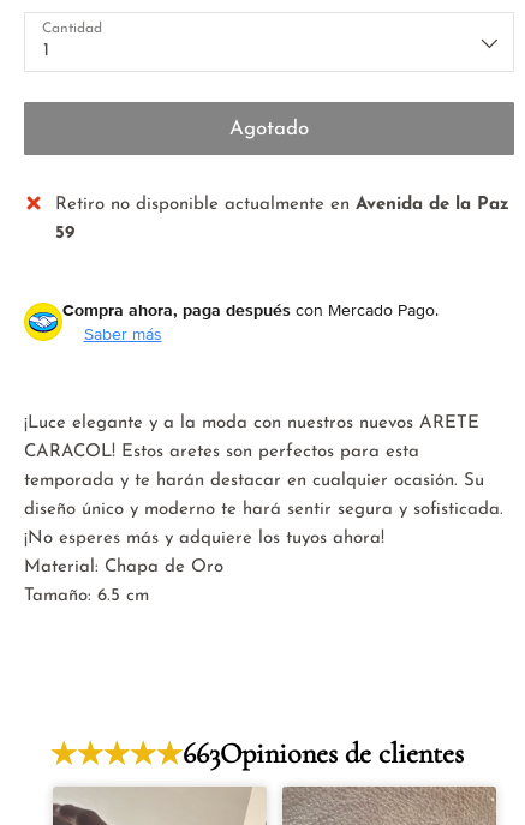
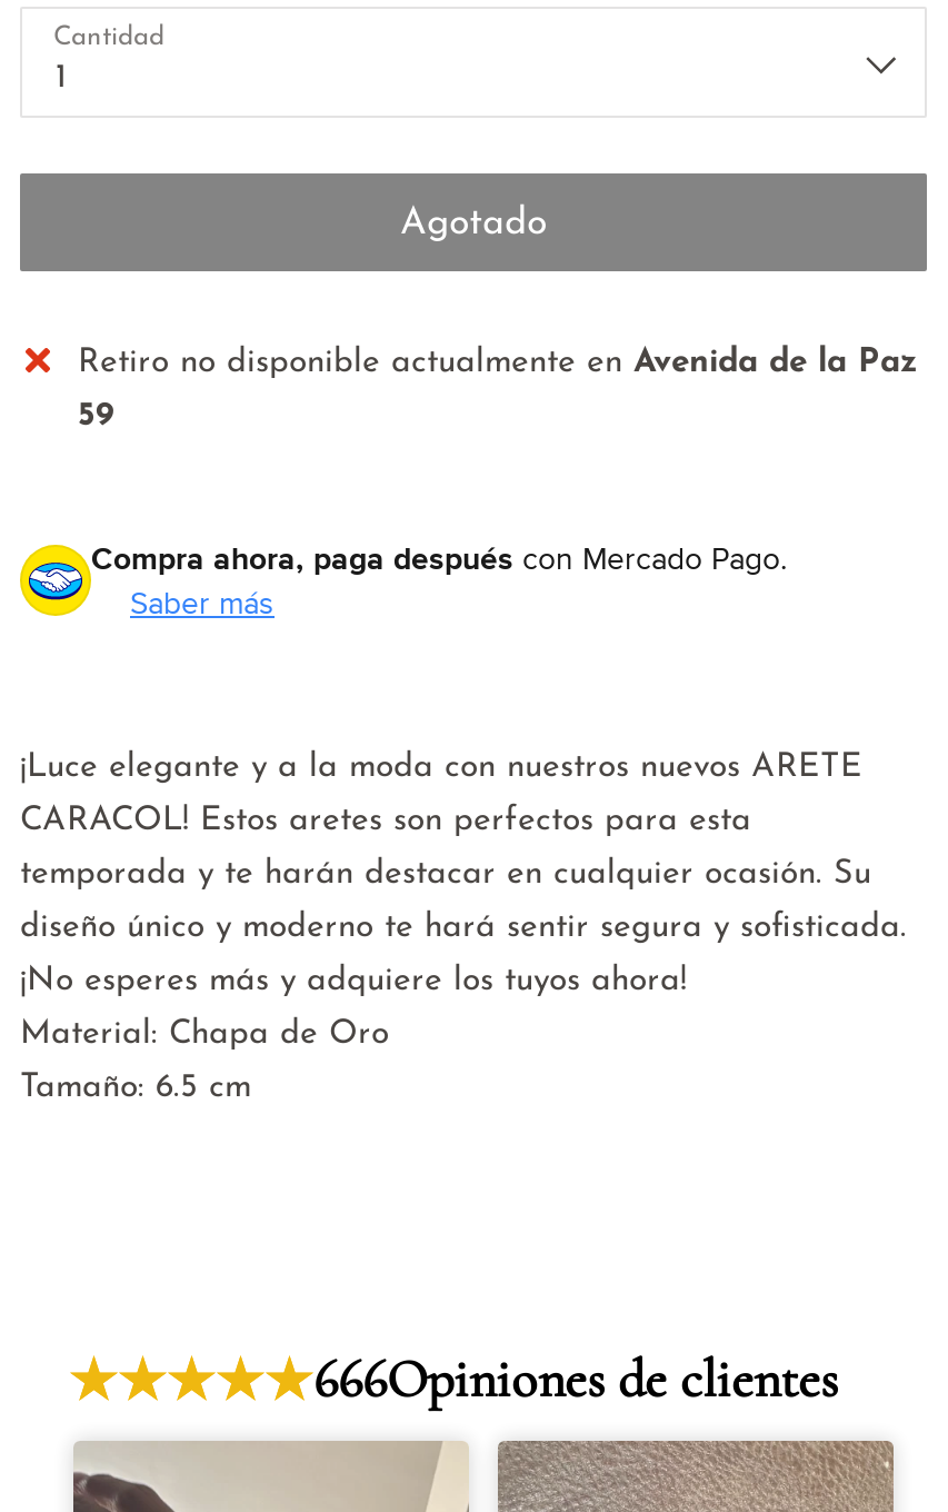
- 663Opiniones de clientes
+ 666Opiniones de clientes
